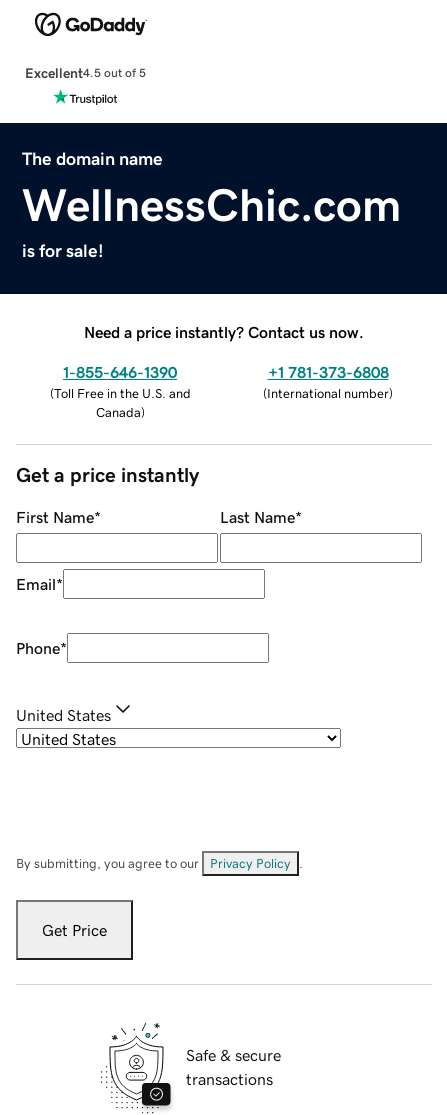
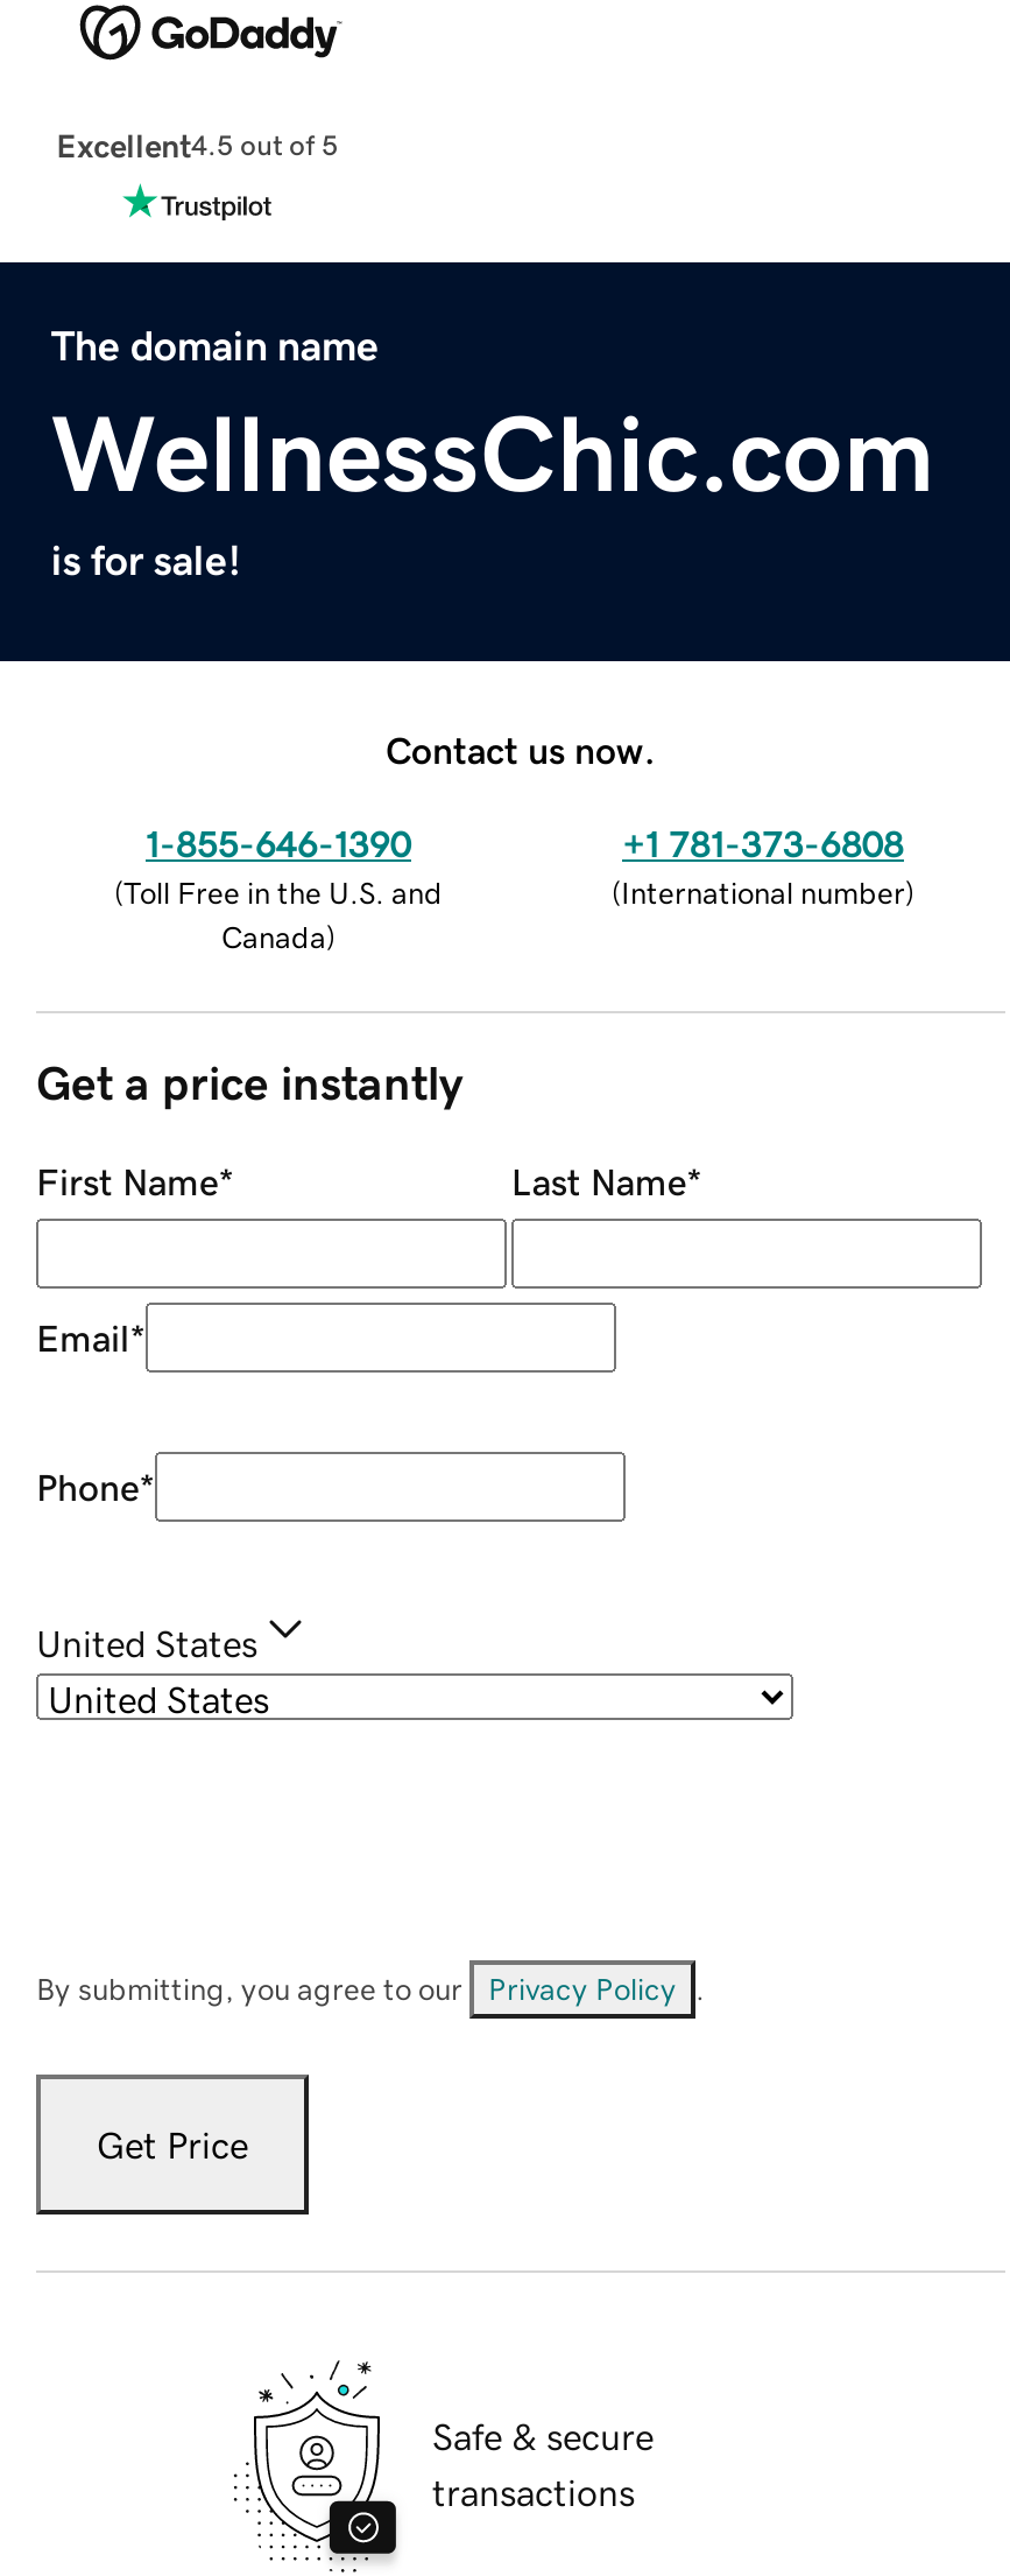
- Need a price instantly? Contact us now.
+ Contact us now.
